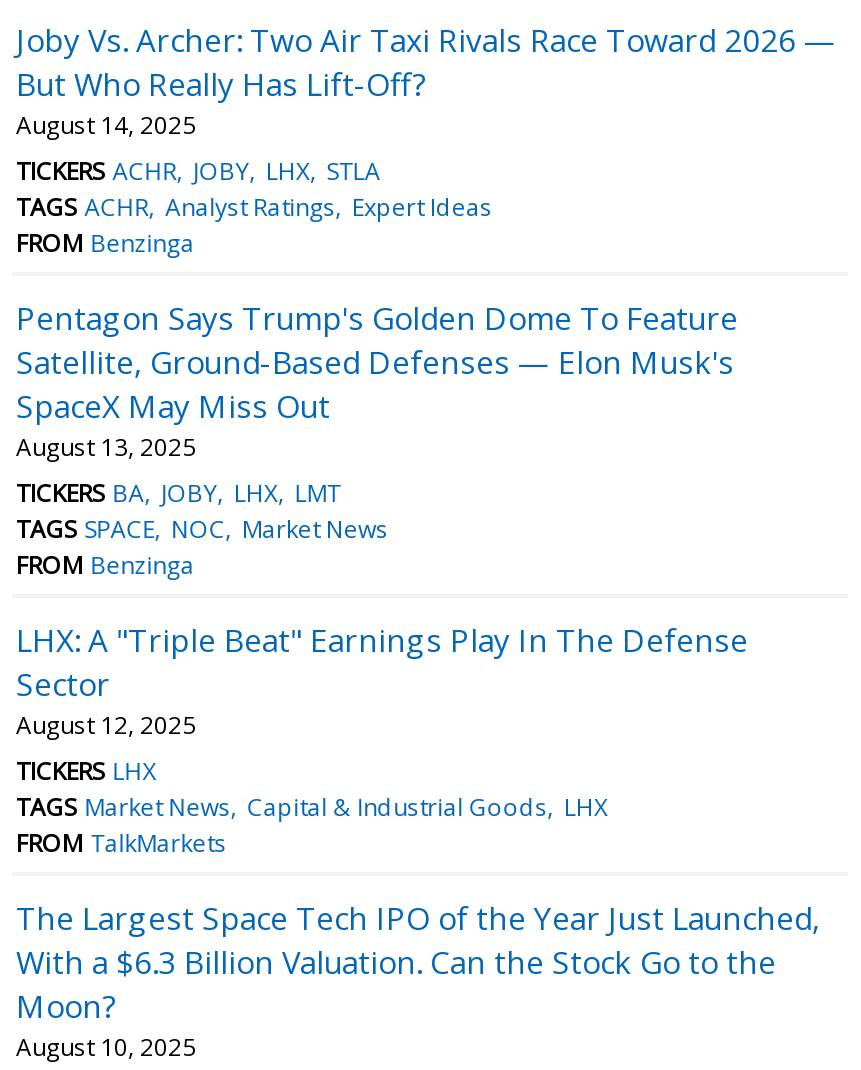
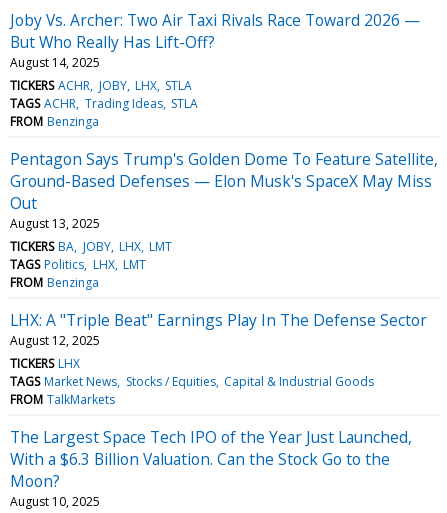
- TAGS ACHR Analyst Ratings Expert Ideas
+ TAGS ACHR Trading Ideas STLA

- TAGS SPACE NOC Market News
+ TAGS Politics LHX LMT

- TAGS Market News Capital & Industrial Goods LHX
+ TAGS Market News Stocks / Equities Capital & Industrial Goods
